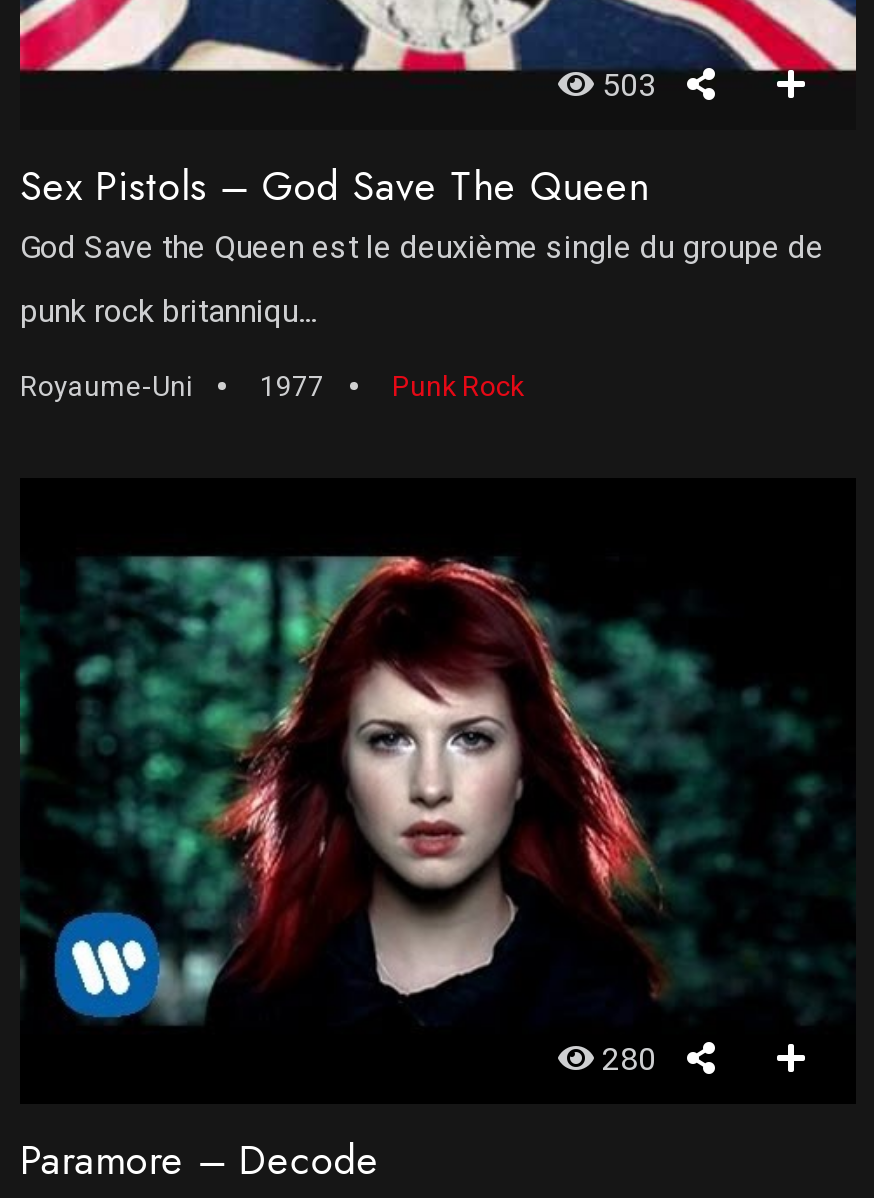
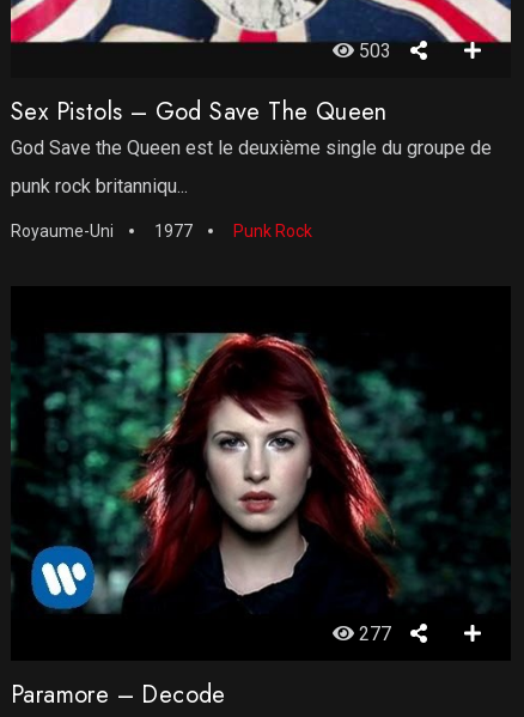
- 280
+ 277
